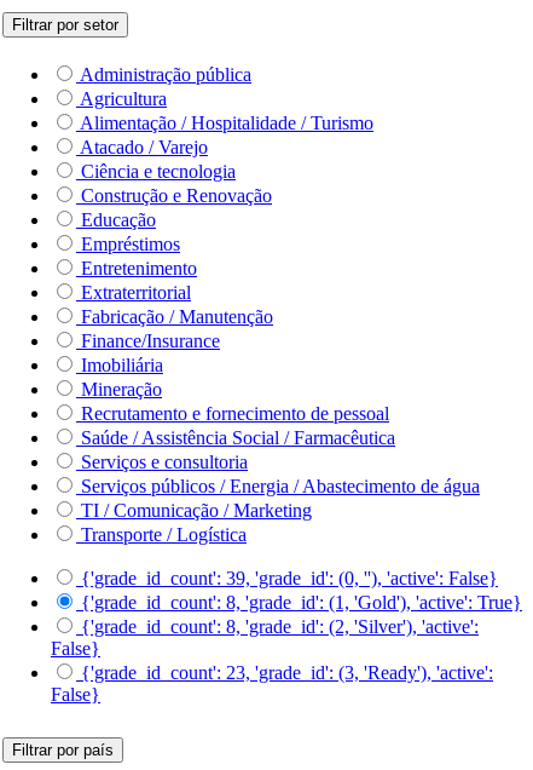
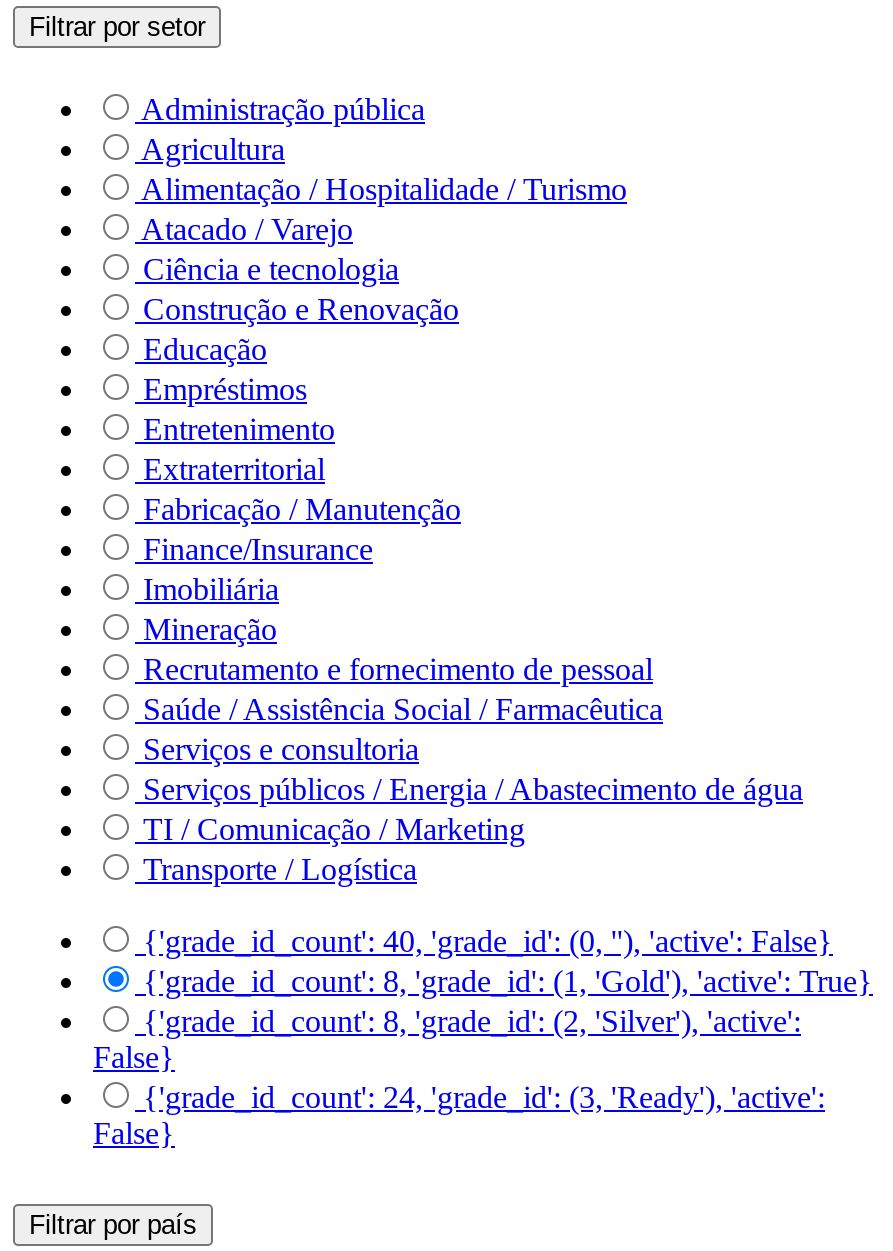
- {'grade_id_count': 39, 'grade_id': (0, ''), 'active': False}
+ {'grade_id_count': 40, 'grade_id': (0, ''), 'active': False}

- {'grade_id_count': 23, 'grade_id': (3, 'Ready'), 'active':
+ {'grade_id_count': 24, 'grade_id': (3, 'Ready'), 'active':
